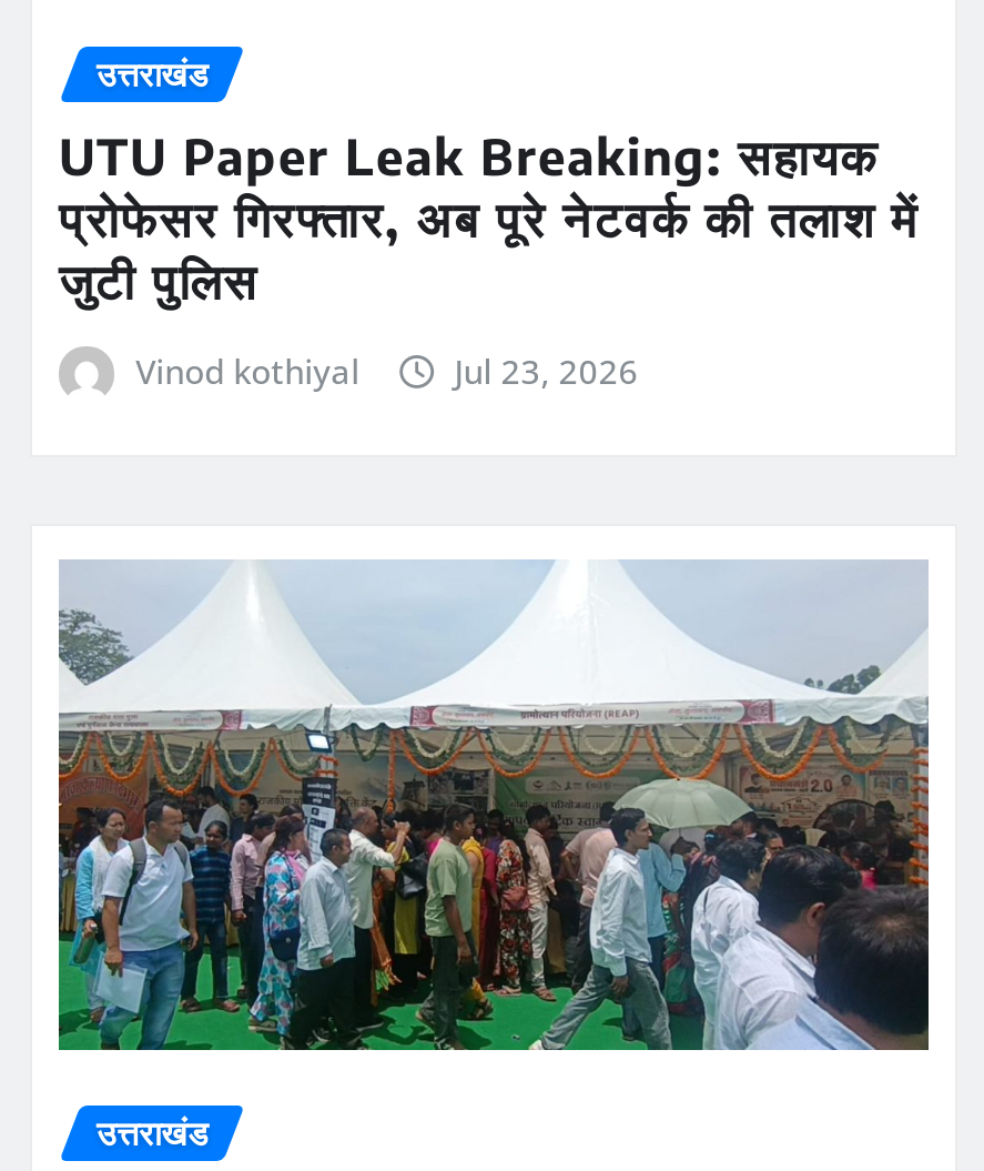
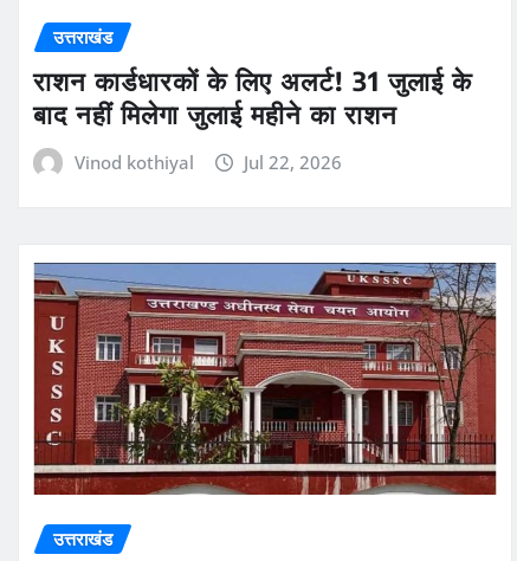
- UTU Paper Leak Breaking: सहायक
- प्रोफेसर गिरफ्तार, अब पूरे नेटवर्क की तलाश में
- जुटी पुलिस
+ राशन कार्डधारकों के लिए अलर्ट! 31 जुलाई के
+ बाद नहीं मिलेगा जुलाई महीने का राशन

- Jul 23, 2026
+ Jul 22, 2026

- [image]
+ [image]
